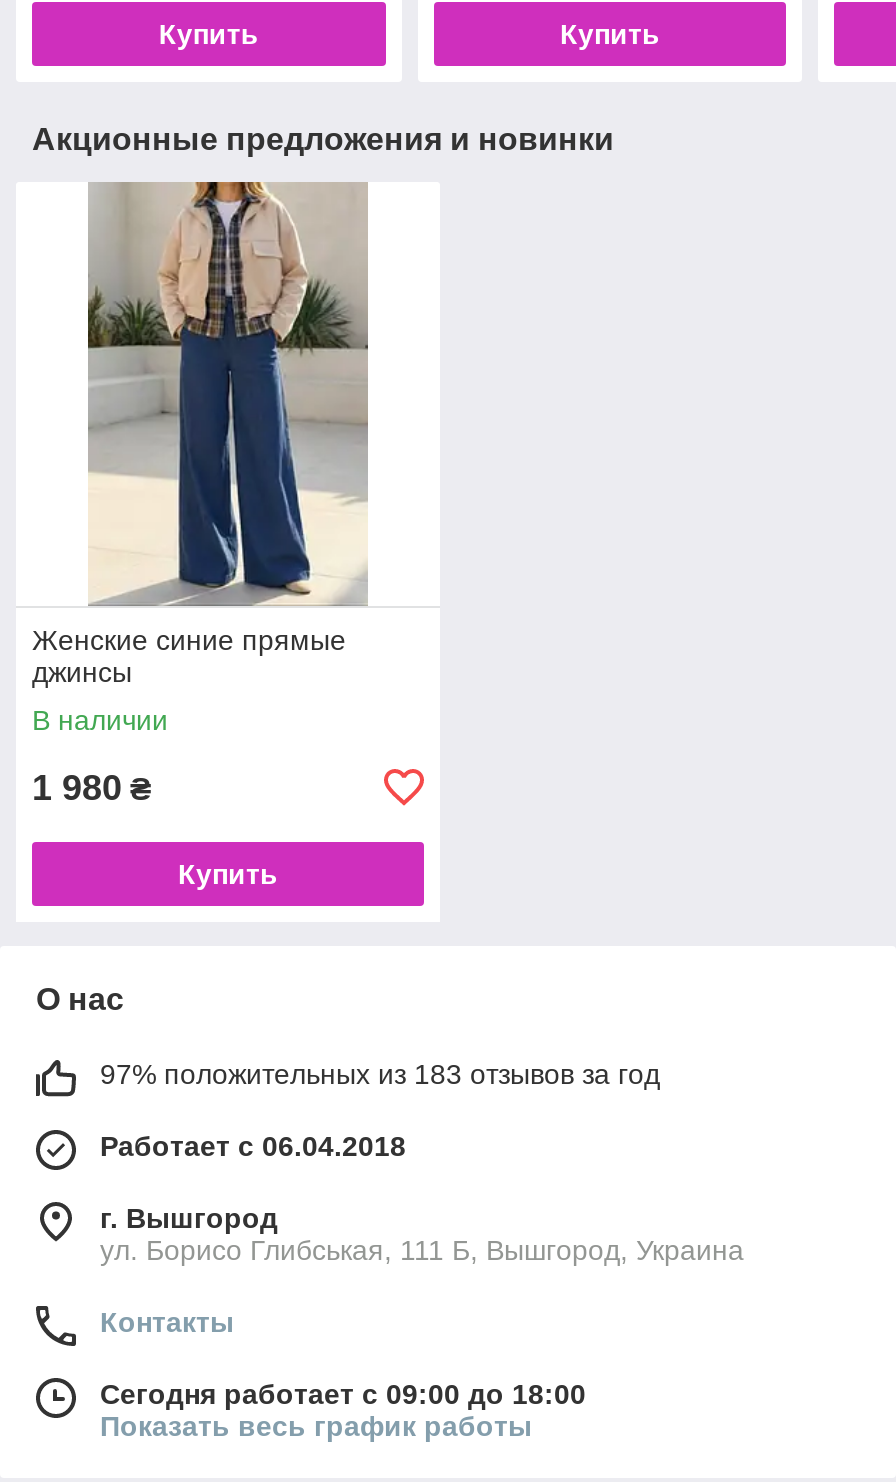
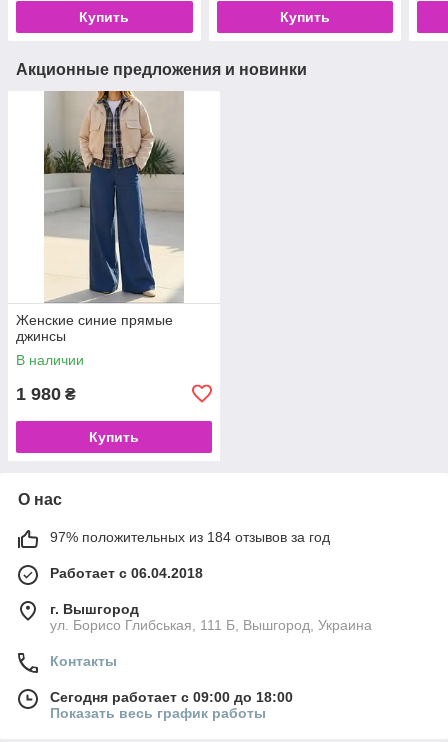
- 97% положительных из 183 отзывов за год
+ 97% положительных из 184 отзывов за год
